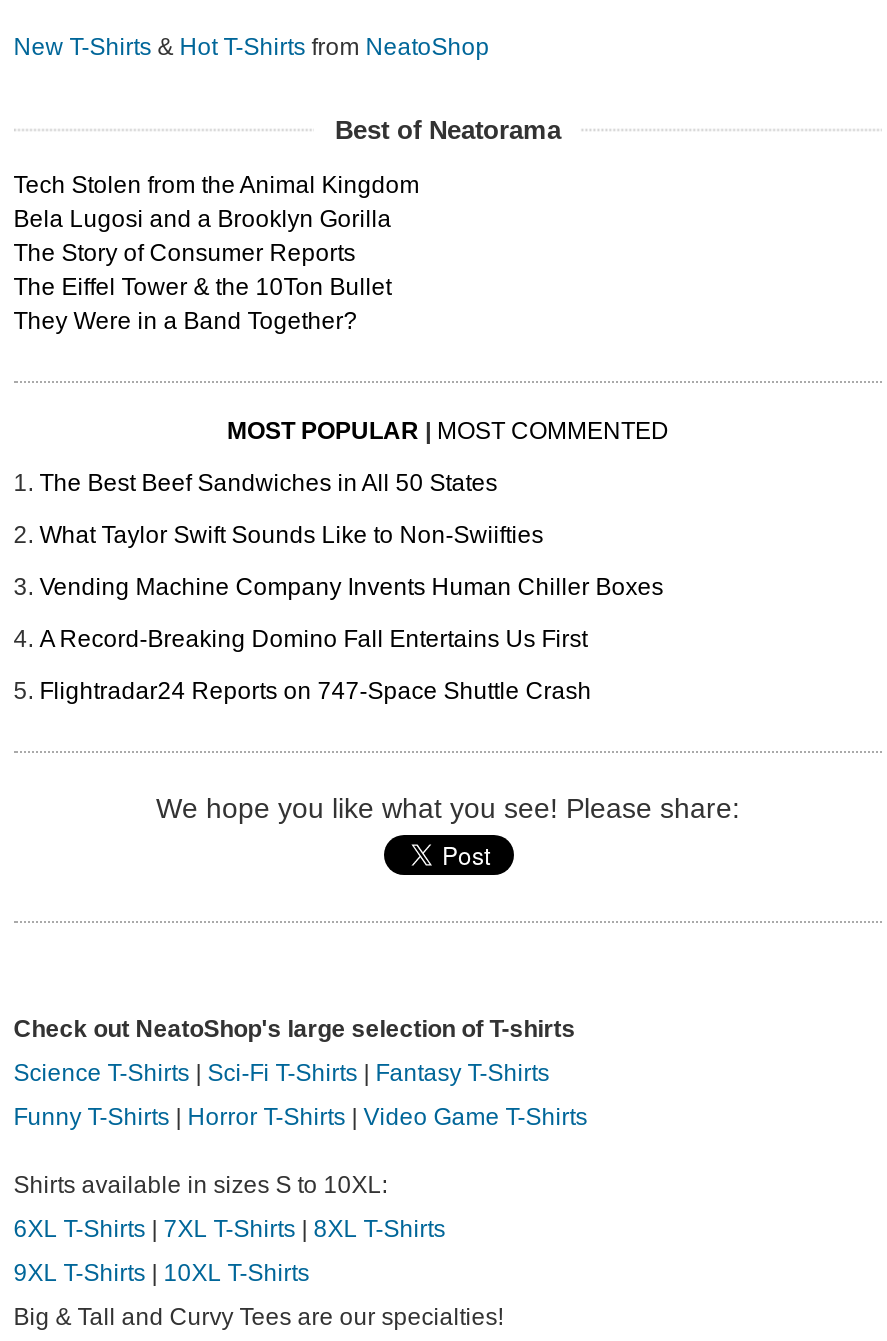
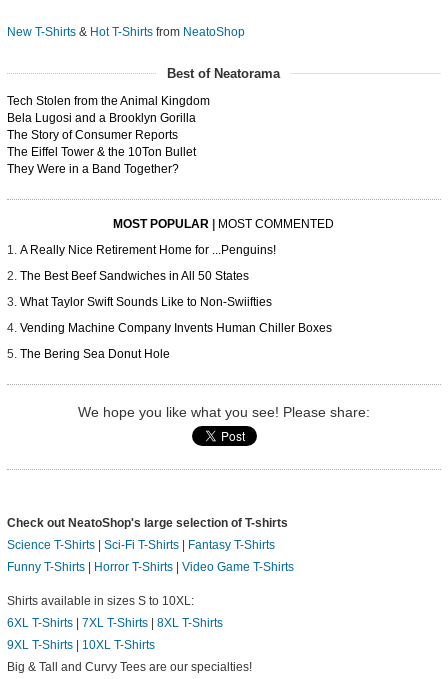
+ A Really Nice Retirement Home for ...Penguins!

moved down: The Best Beef Sandwiches in All 50 States | What Taylor Swift Sounds Like to Non-Swiifties | Vending Machine Company Invents Human Chiller Boxes

- A Record-Breaking Domino Fall Entertains Us First
- Flightradar24 Reports on 747-Space Shuttle Crash
+ The Bering Sea Donut Hole
